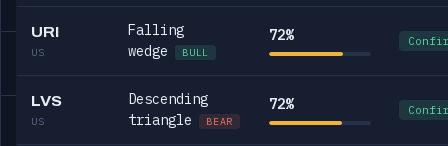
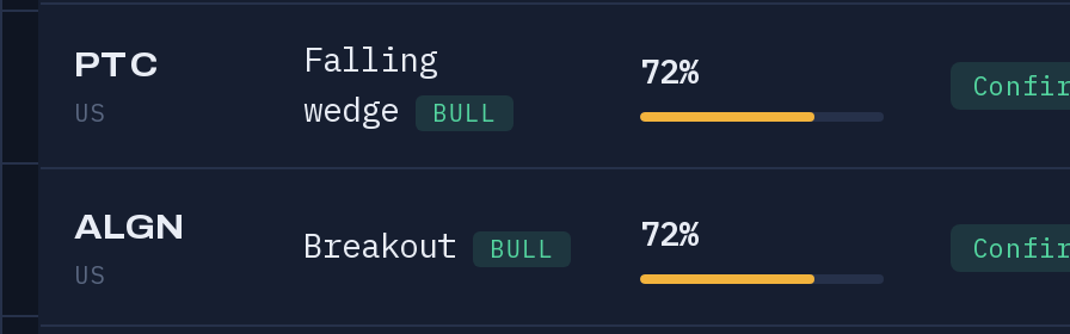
- URI
+ PTC

- LVS
+ ALGN

- Descending
- triangle
- BEAR
+ Breakout
+ BULL
